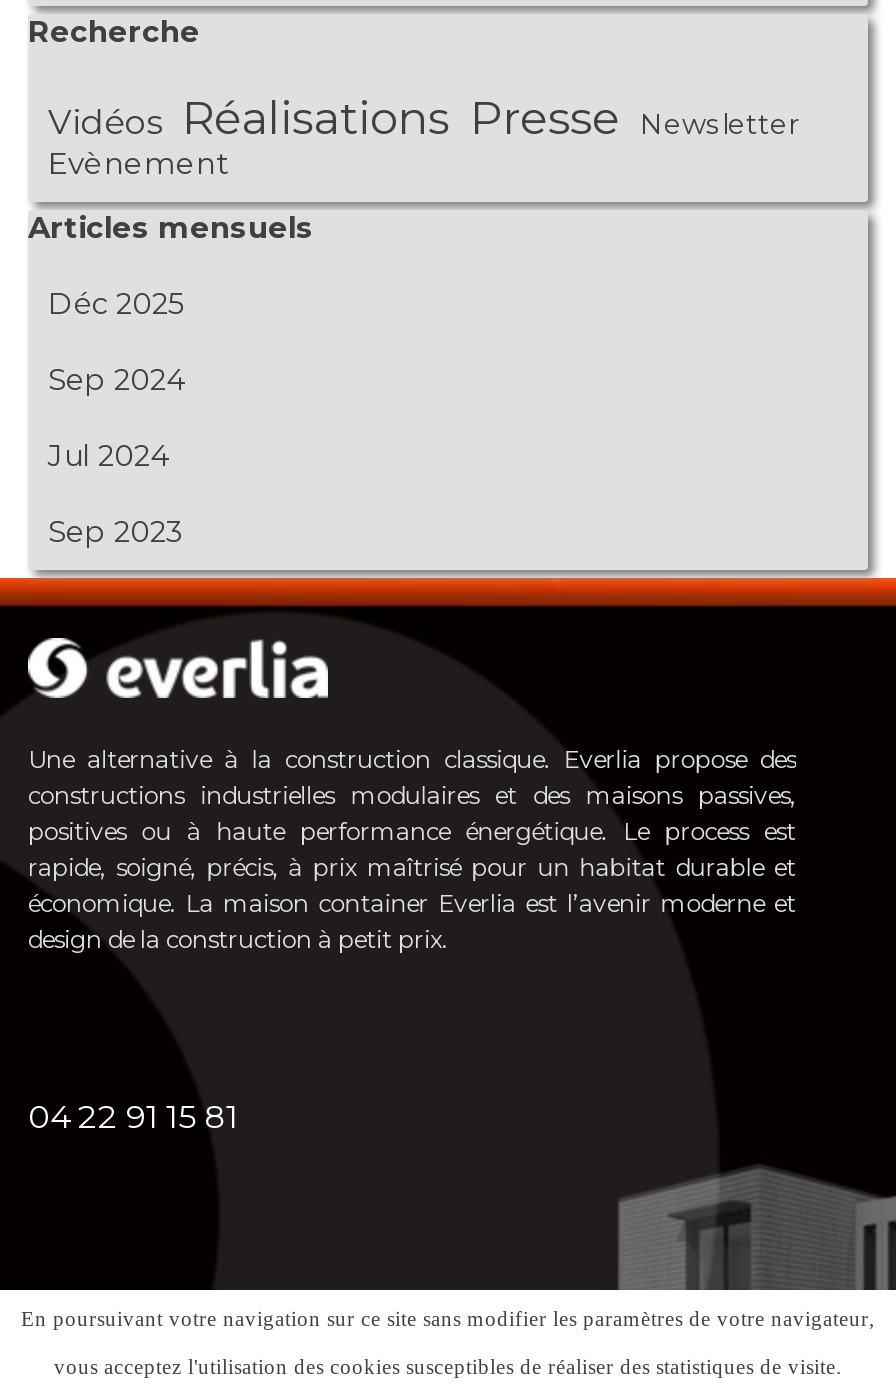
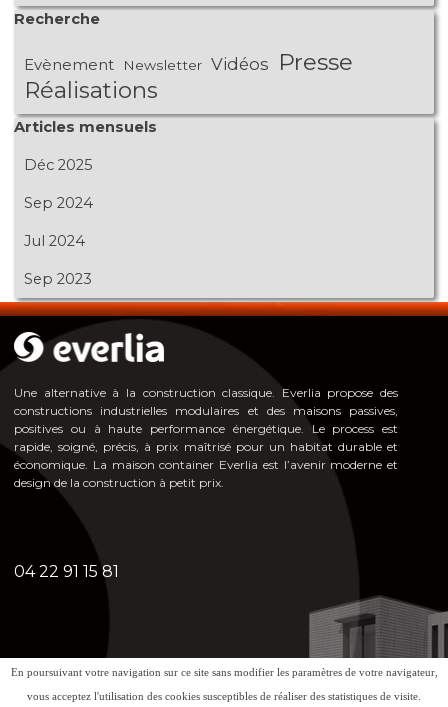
- Vidéos Réalisations Presse
- Newsletter
- Evènement
+ Evènement Newsletter Vidéos Presse
+ Réalisations
